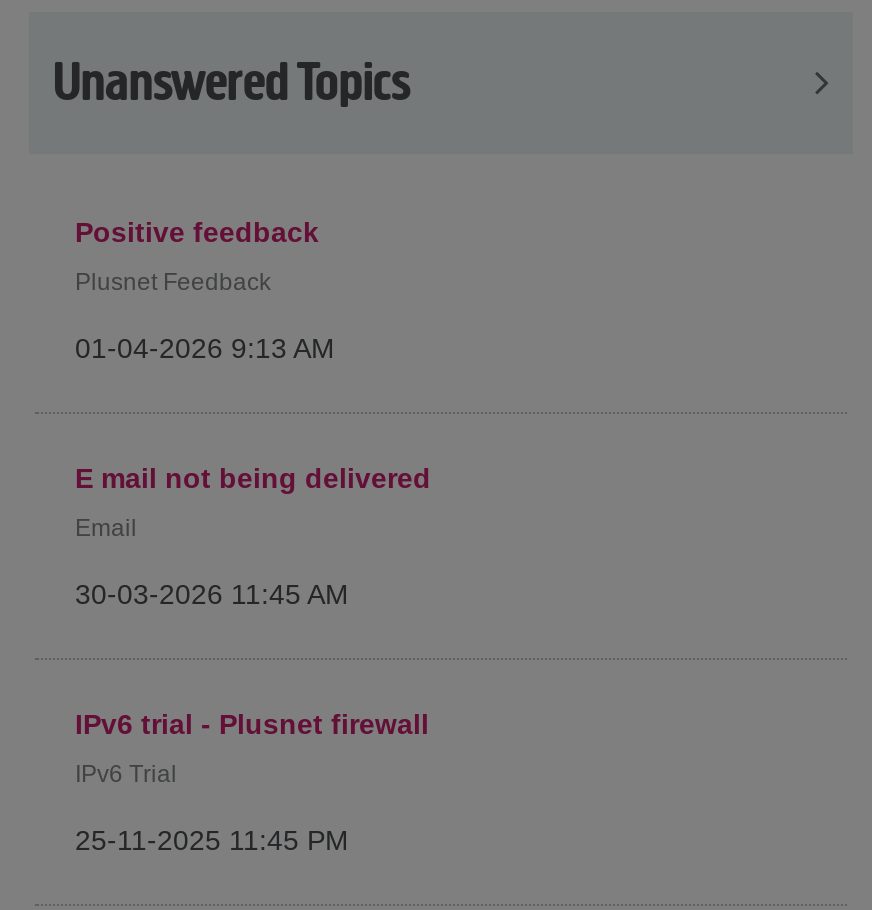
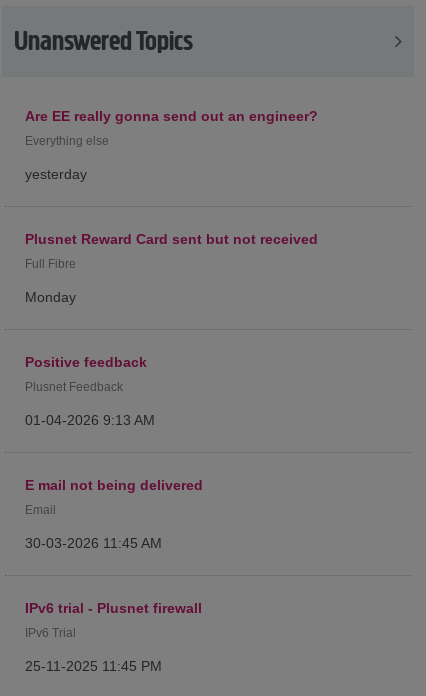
+ Are EE really gonna send out an engineer?
+ Everything else
+ yesterday

+ Plusnet Reward Card sent but not received
+ Full Fibre
+ Monday
